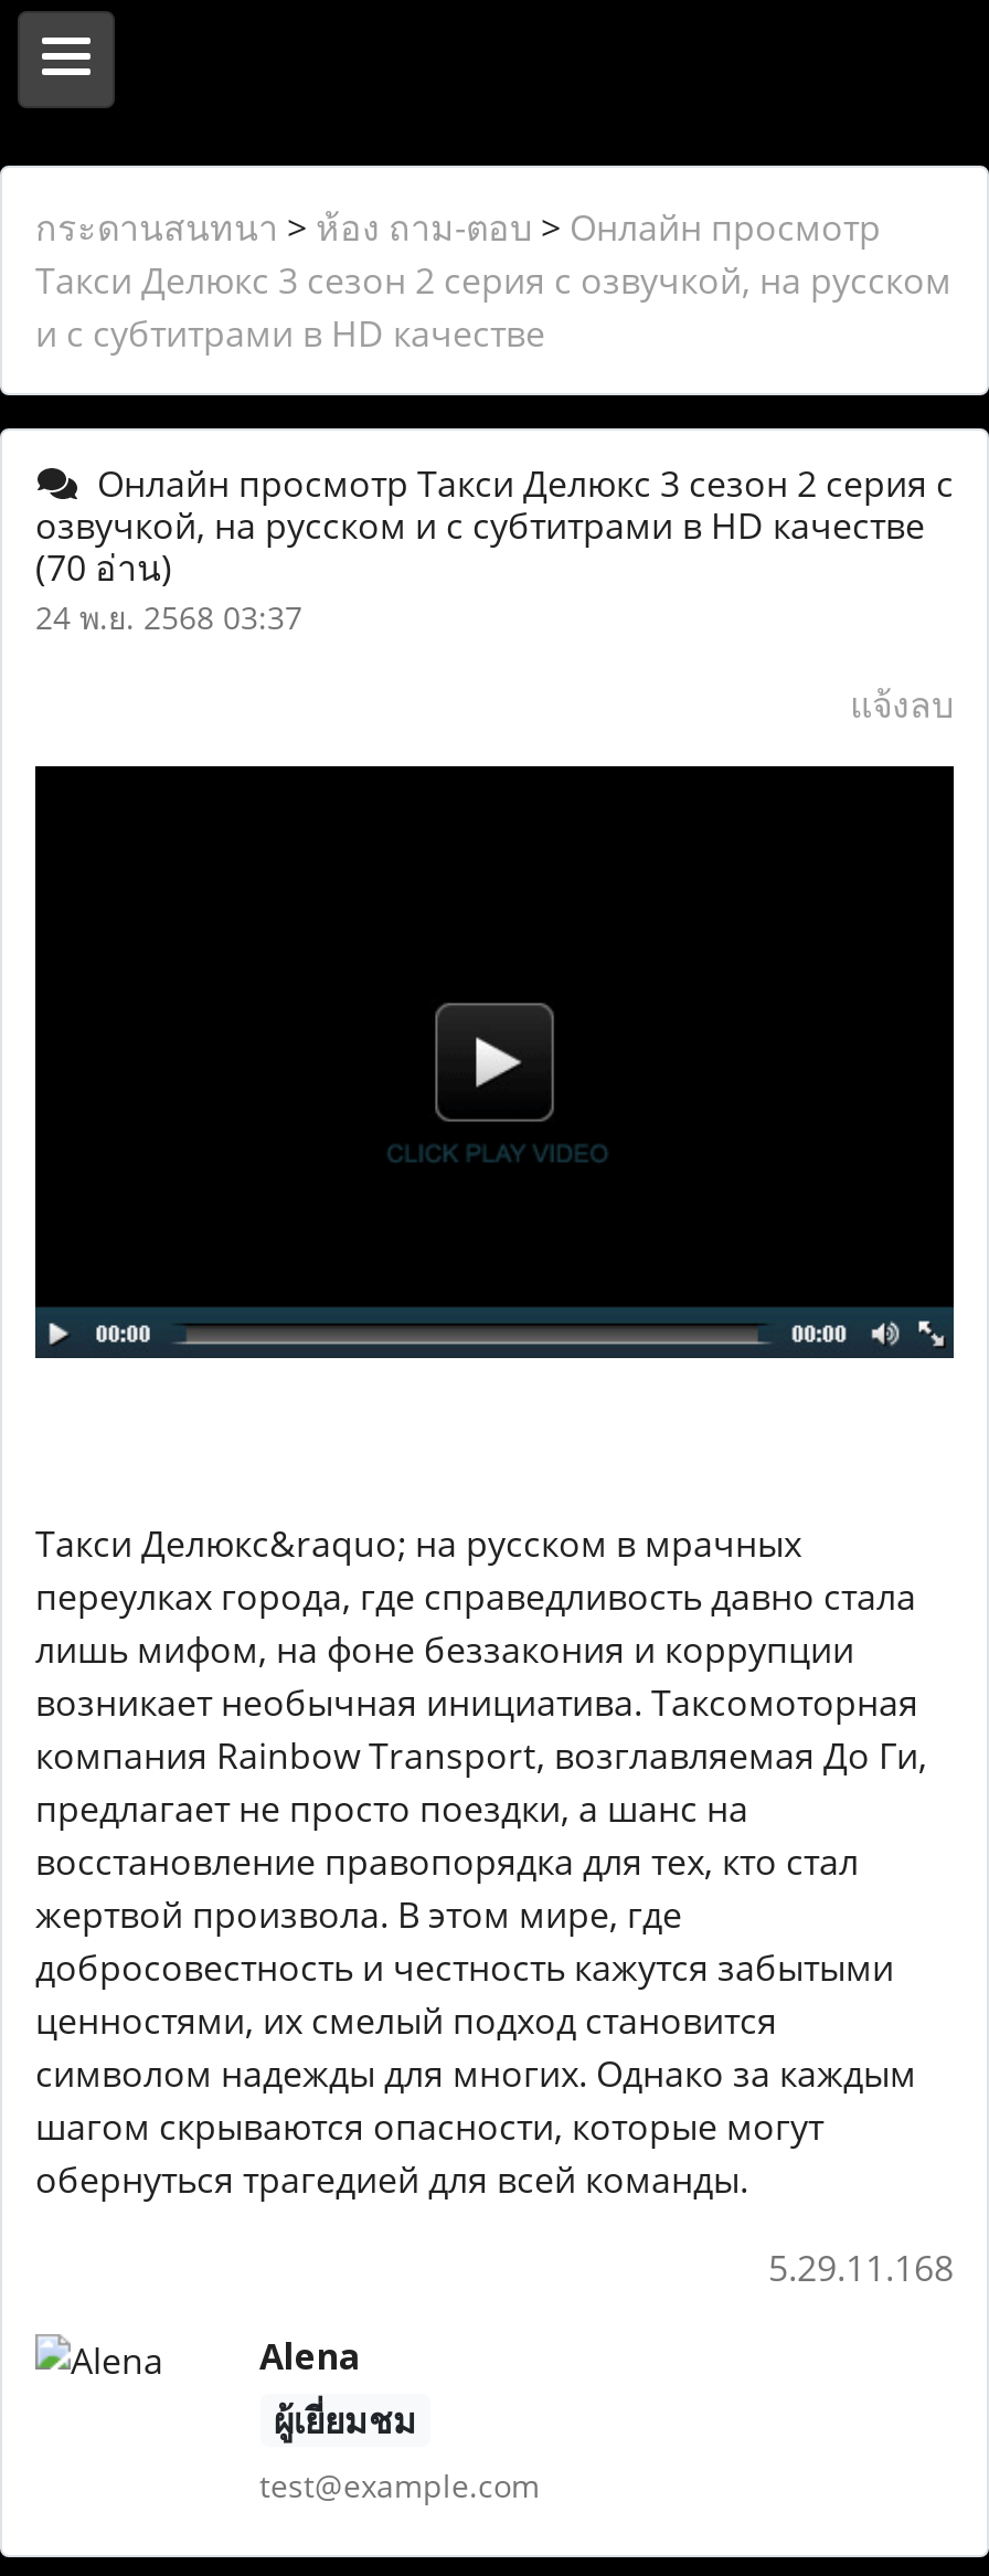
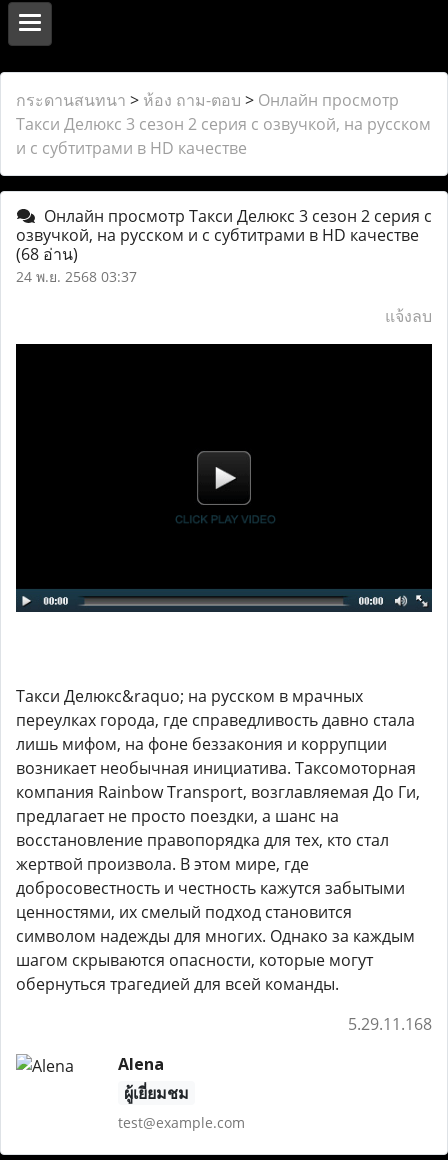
- (70 อ่าน)
+ (68 อ่าน)
